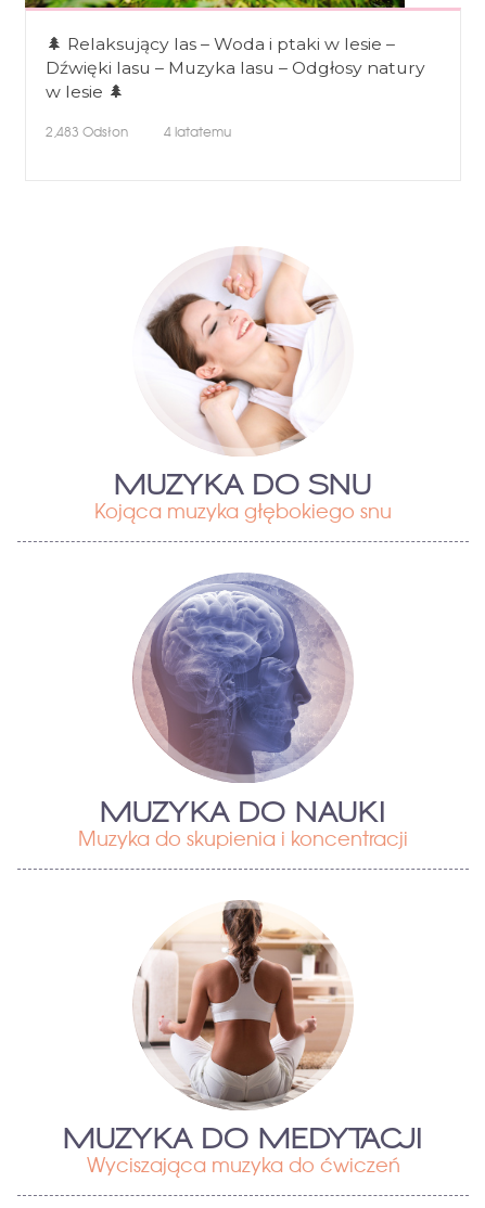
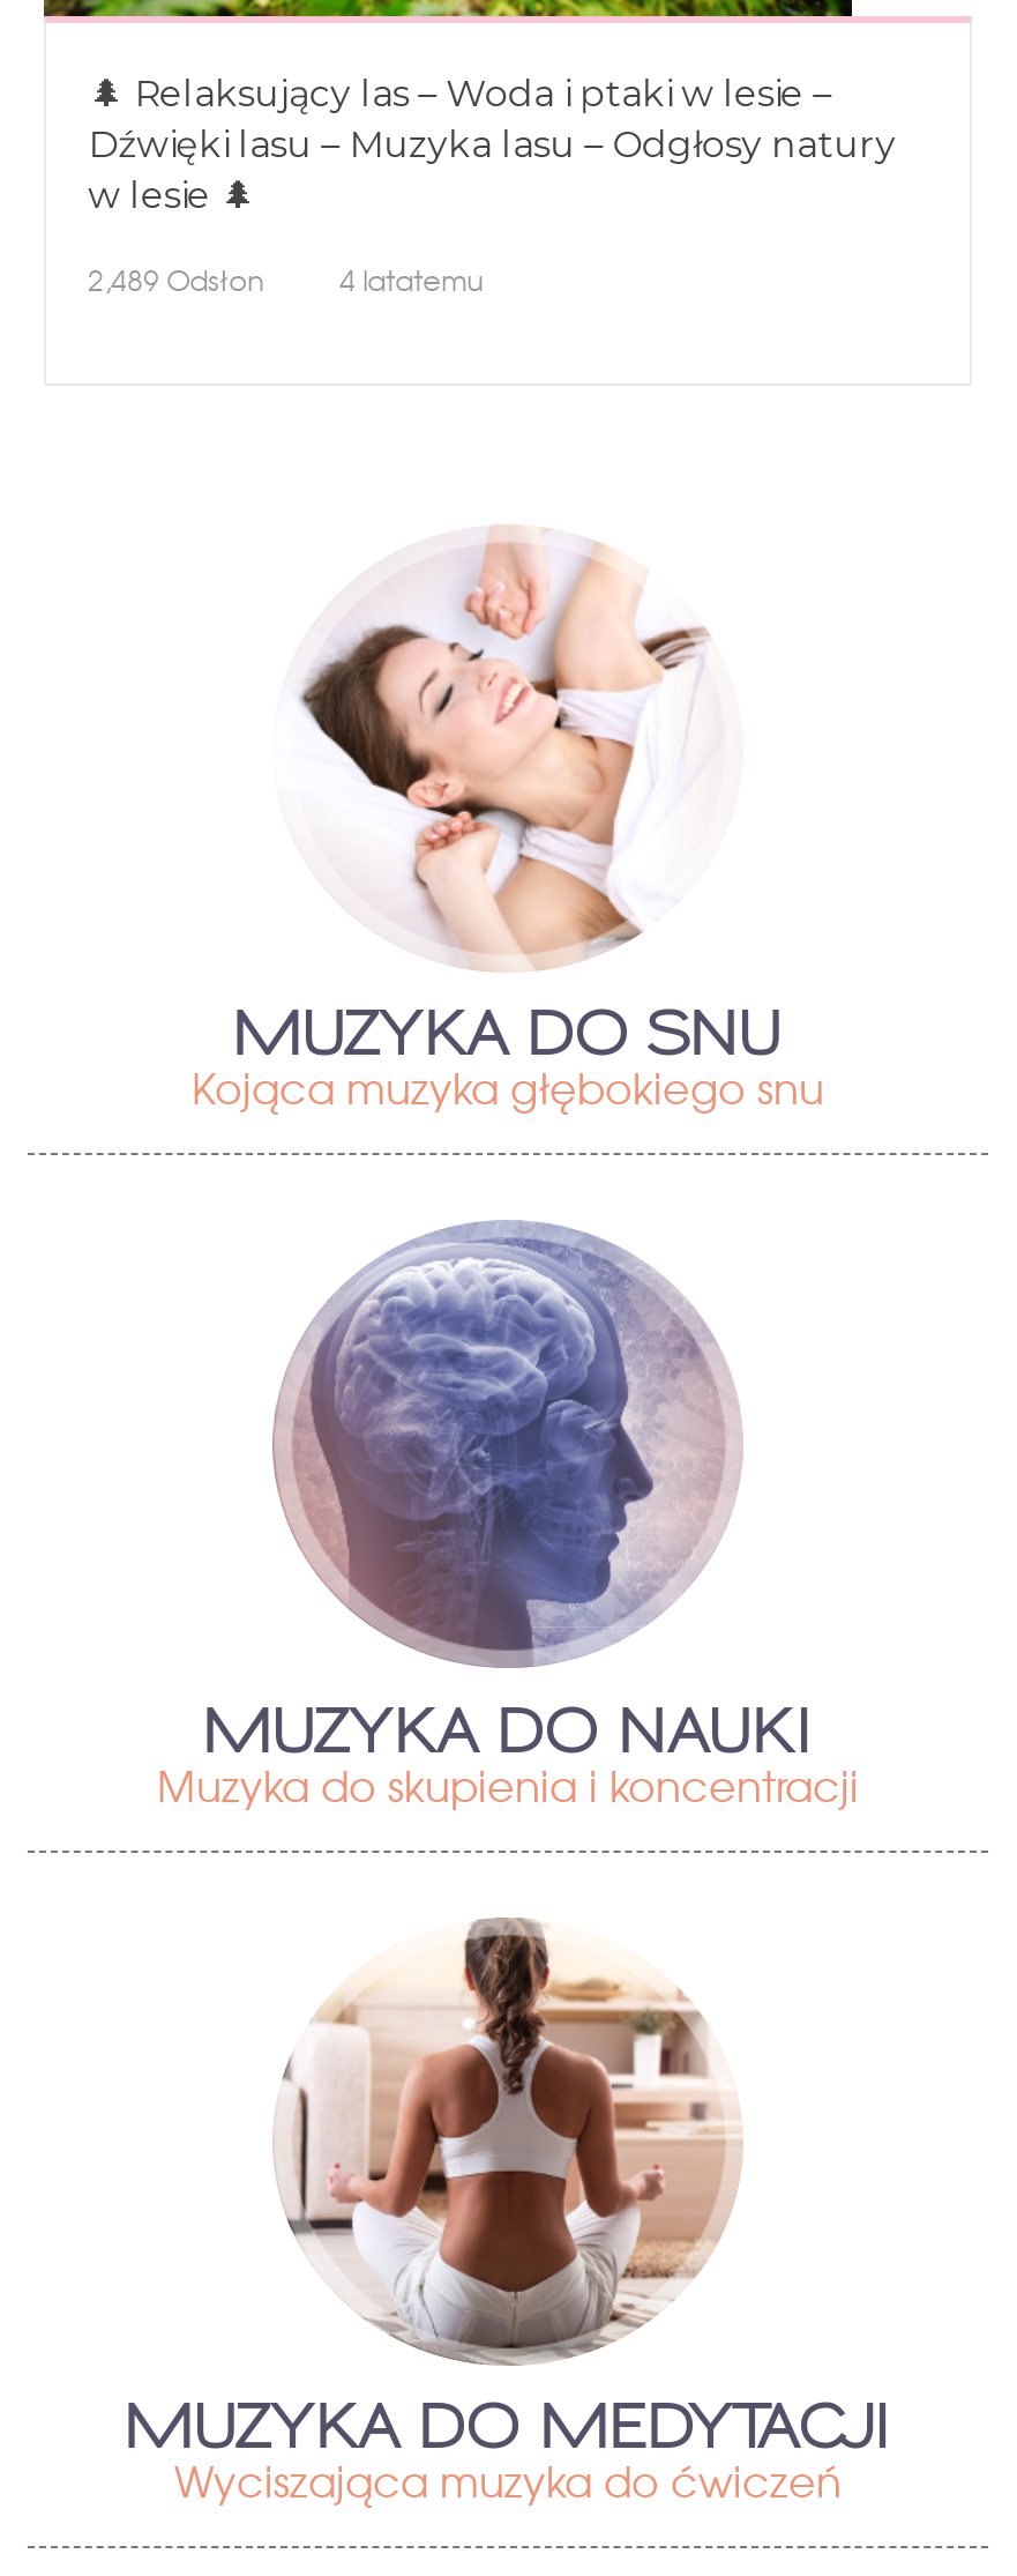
- 2,483 Odsłon 4 latatemu
+ 2,489 Odsłon 4 latatemu
